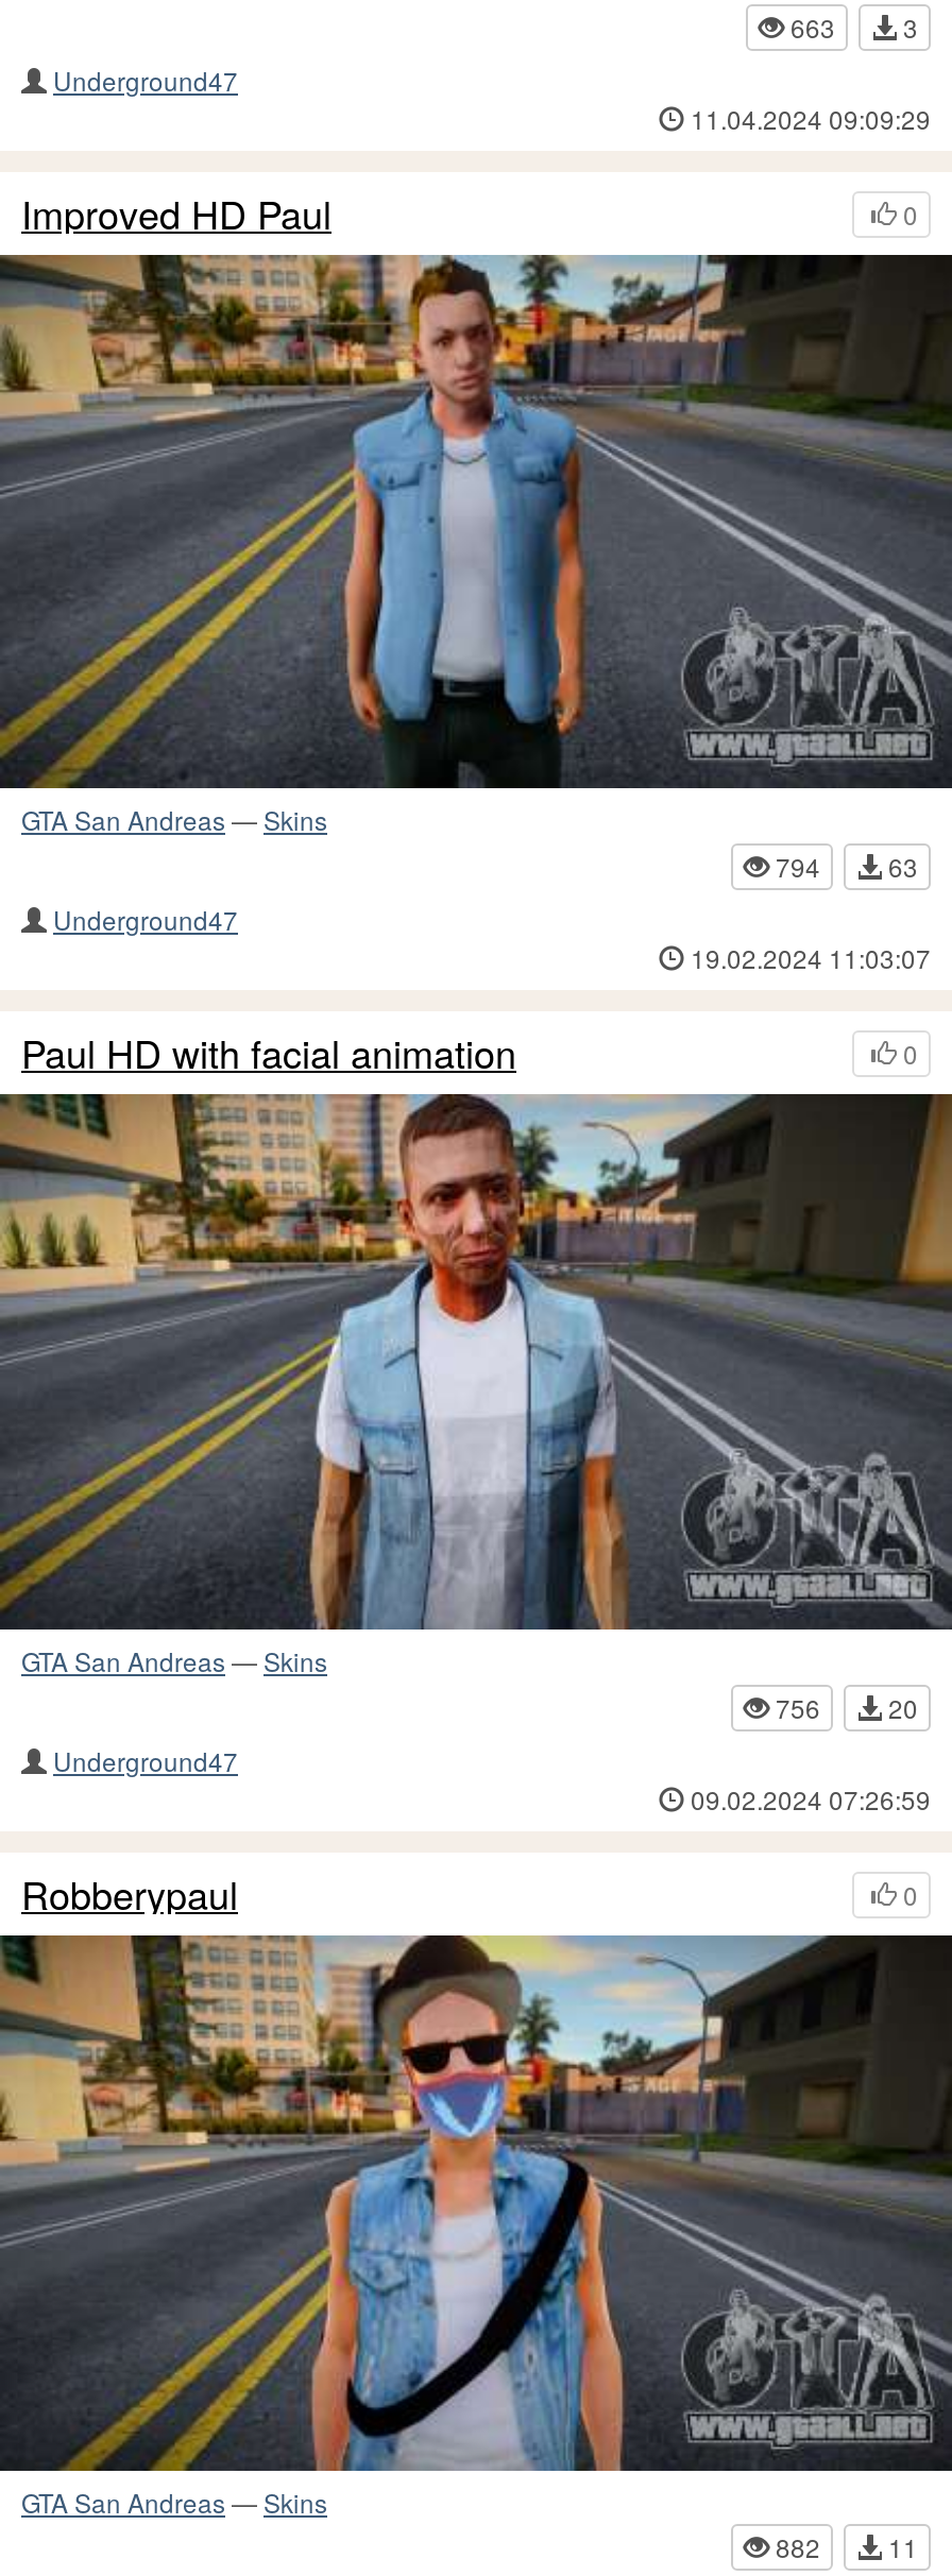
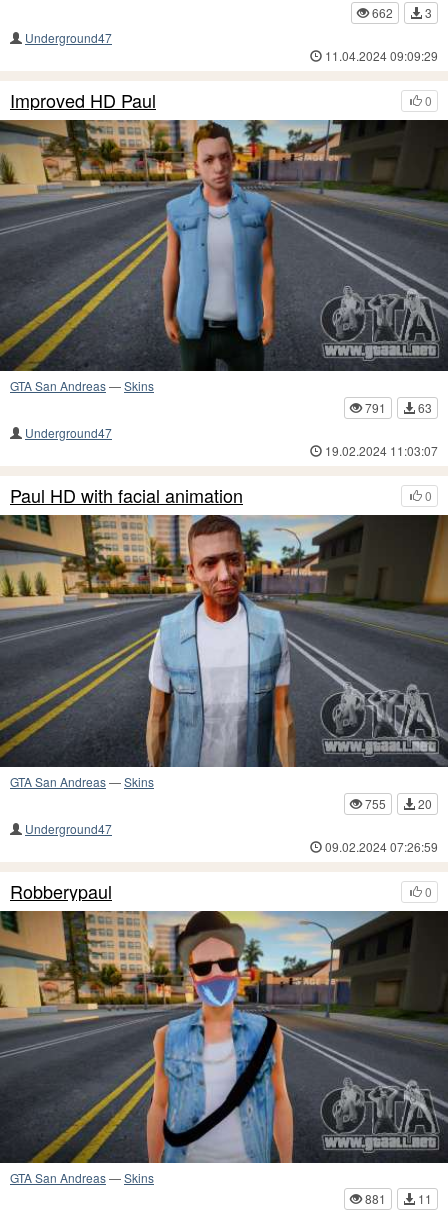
- 663 3
+ 662 3

- 794 63
+ 791 63

- 756 20
+ 755 20

- 882 11
+ 881 11
